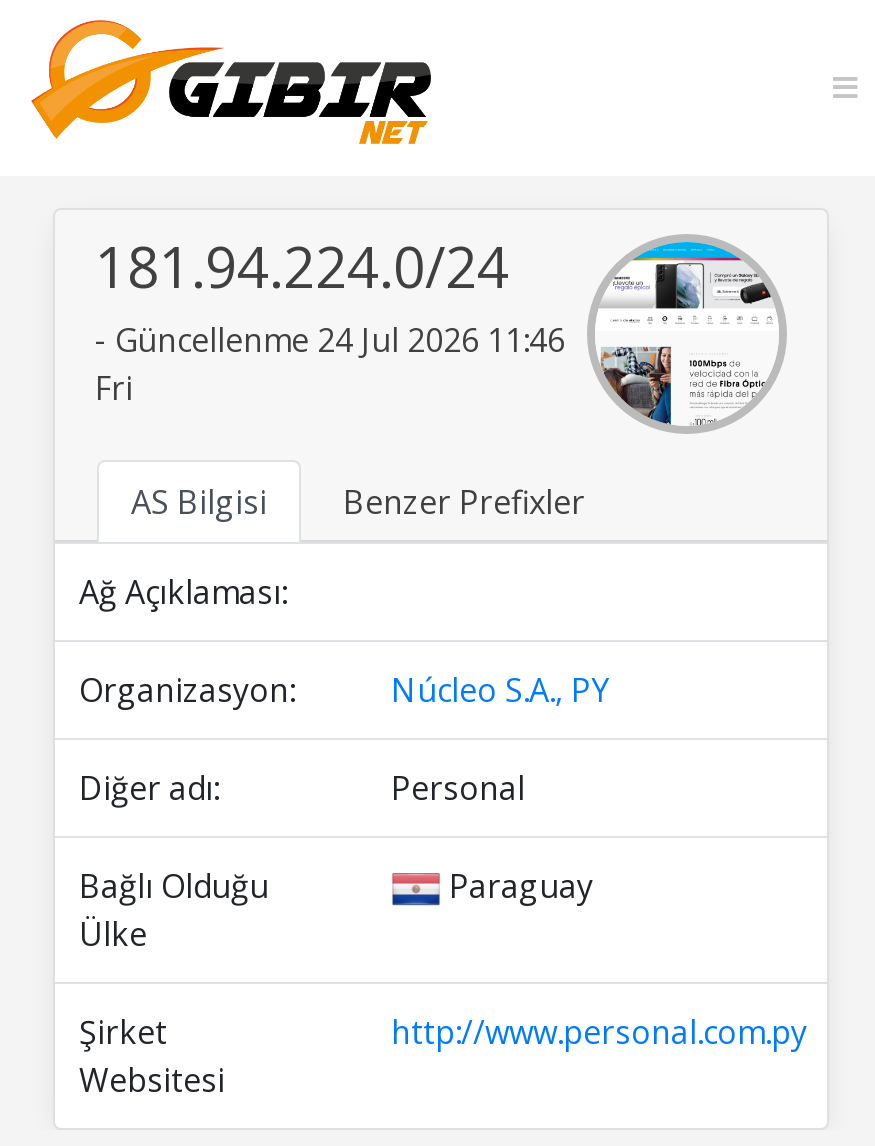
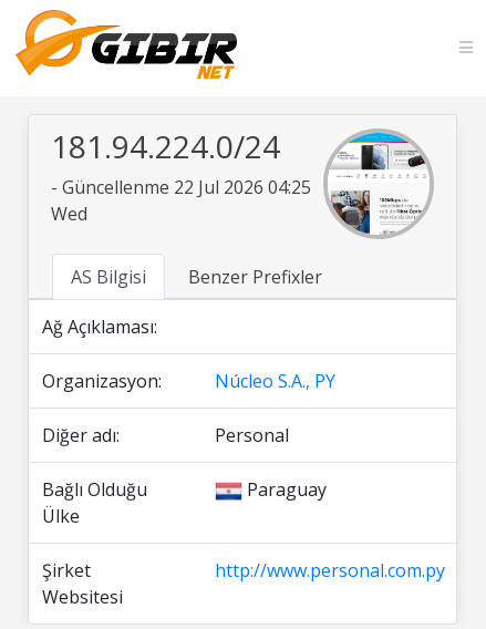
- - Güncellenme 24 Jul 2026 11:46
- Fri
+ - Güncellenme 22 Jul 2026 04:25
+ Wed
